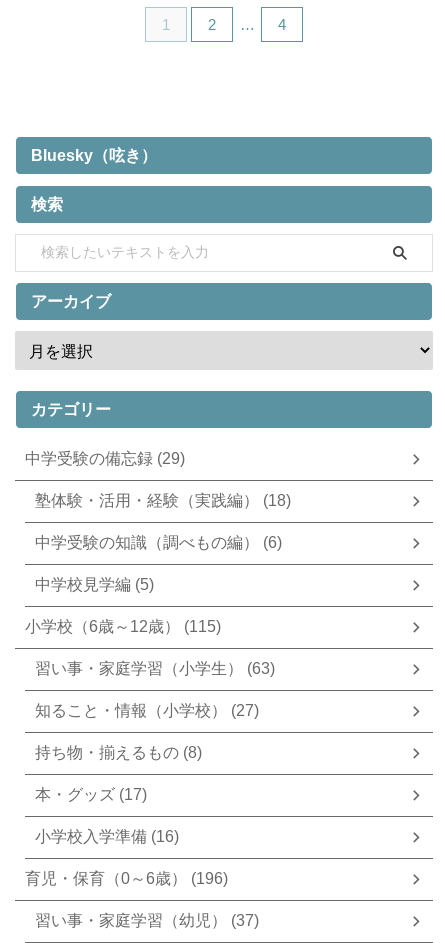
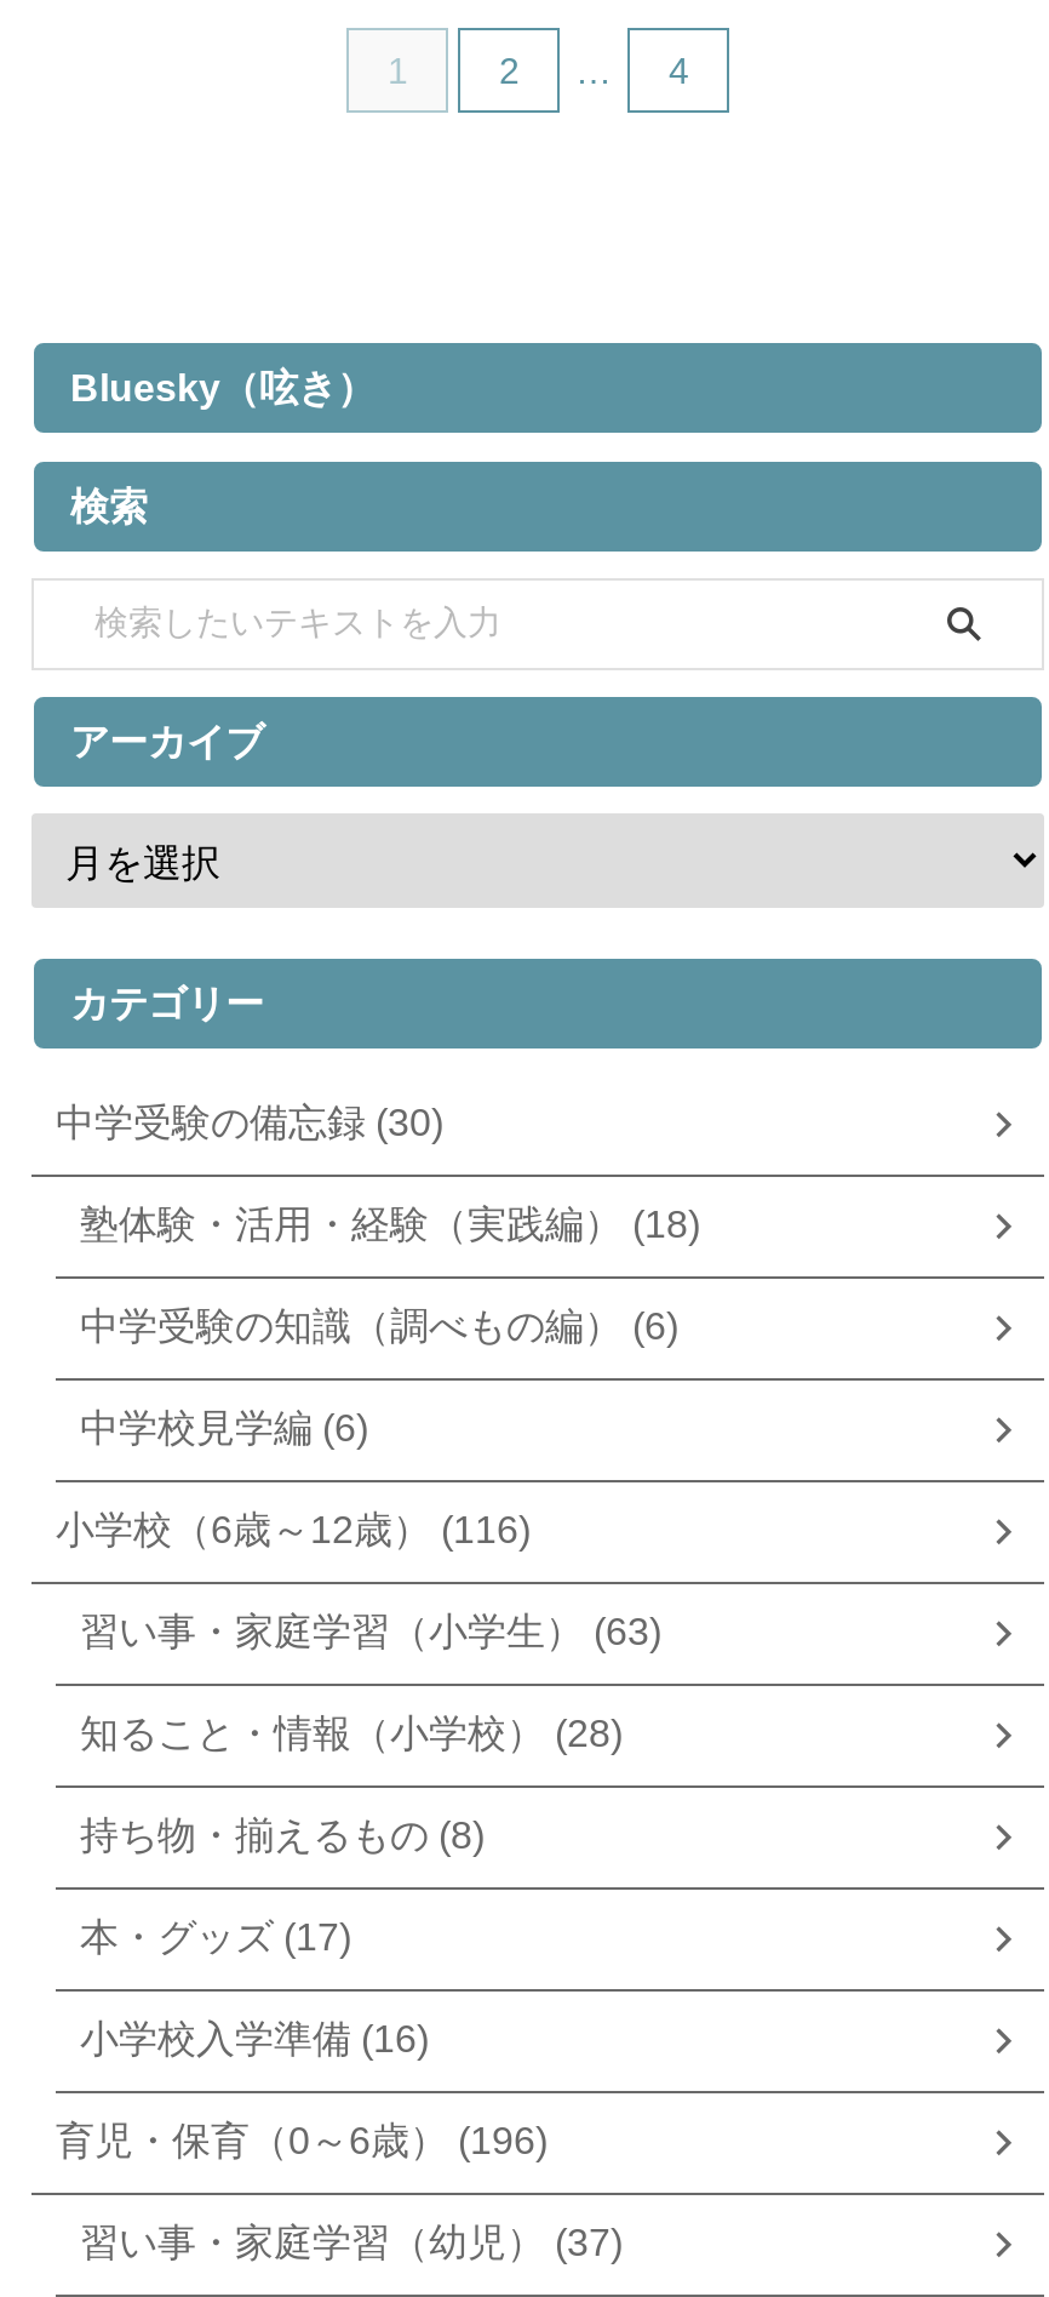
- 中学受験の備忘録 (29)
+ 中学受験の備忘録 (30)

- 中学校見学編 (5)
+ 中学校見学編 (6)

- 小学校（6歳～12歳） (115)
+ 小学校（6歳～12歳） (116)

- 知ること・情報（小学校） (27)
+ 知ること・情報（小学校） (28)
